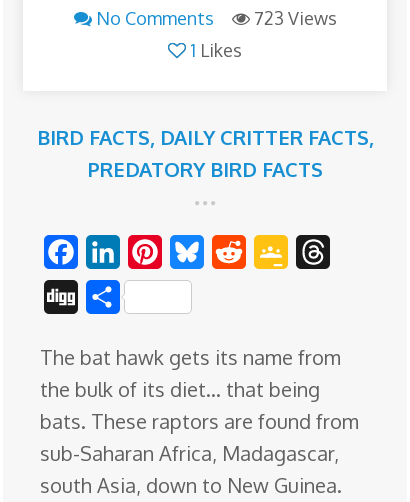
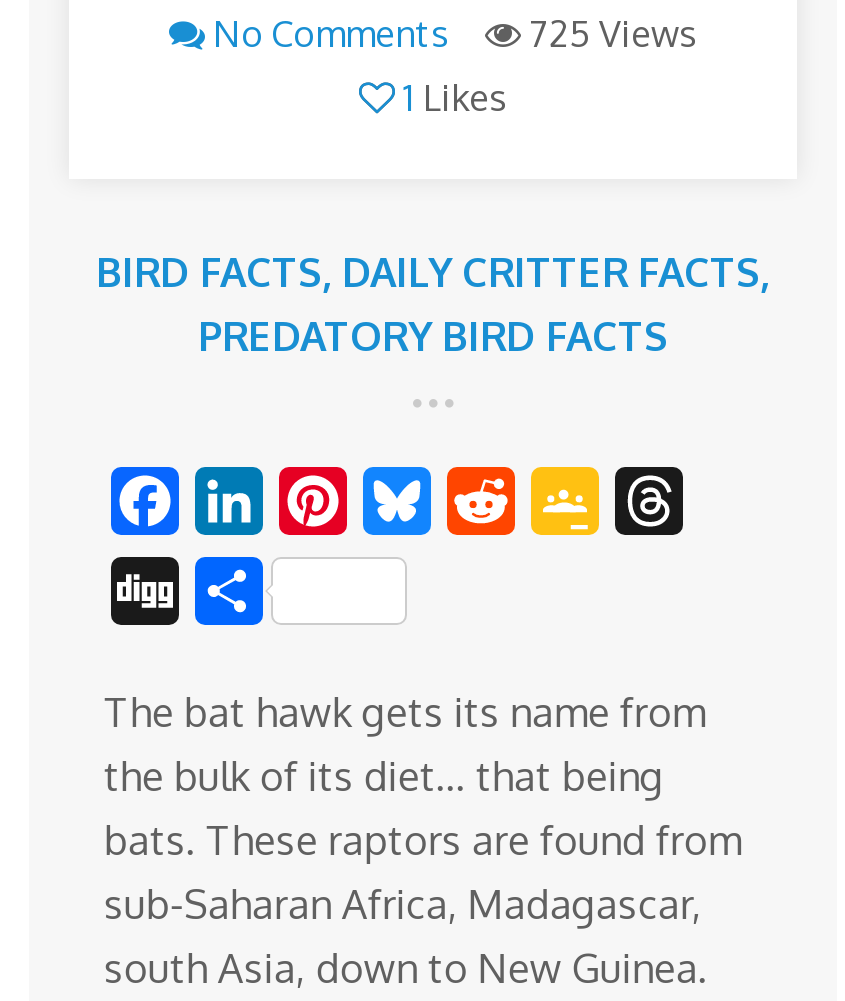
- No Comments 723 Views
+ No Comments 725 Views
